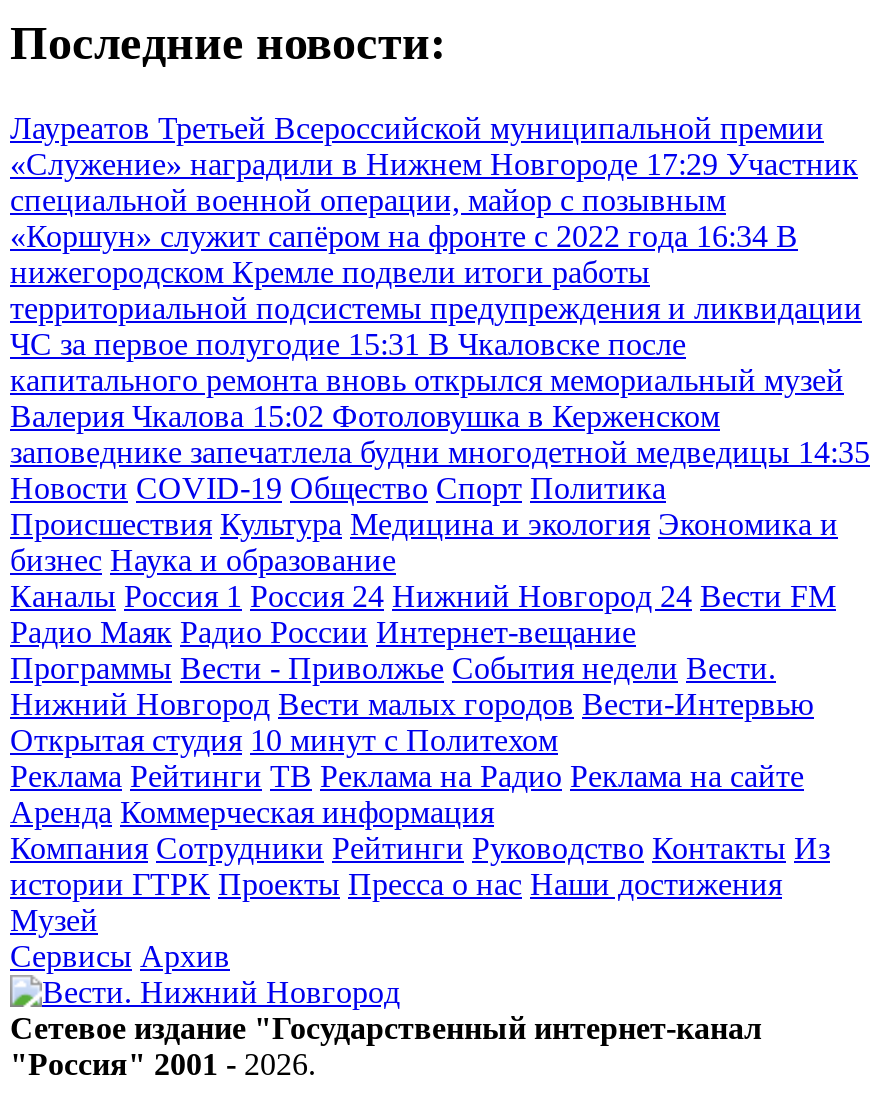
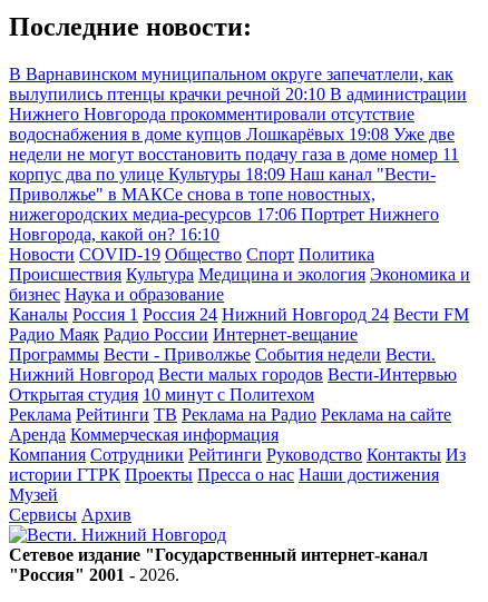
- Лауреатов Третьей Всероссийской муниципальной премии
- «Служение» наградили в Нижнем Новгороде 17:29 Участник
- специальной военной операции, майор с позывным
- «Коршун» служит сапёром на фронте с 2022 года 16:34 В
- нижегородском Кремле подвели итоги работы
- территориальной подсистемы предупреждения и ликвидации
- ЧС за первое полугодие 15:31 В Чкаловске после
- капитального ремонта вновь открылся мемориальный музей
- Валерия Чкалова 15:02 Фотоловушка в Керженском
- заповеднике запечатлела будни многодетной медведицы 14:35
+ В Варнавинском муниципальном округе запечатлели, как
+ вылупились птенцы крачки речной 20:10 В администрации
+ Нижнего Новгорода прокомментировали отсутствие
+ водоснабжения в доме купцов Лошкарёвых 19:08 Уже две
+ недели не могут восстановить подачу газа в доме номер 11
+ корпус два по улице Культуры 18:09 Наш канал "Вести-
+ Приволжье" в МАКСе снова в топе новостных,
+ нижегородских медиа-ресурсов 17:06 Портрет Нижнего
+ Новгорода, какой он? 16:10
